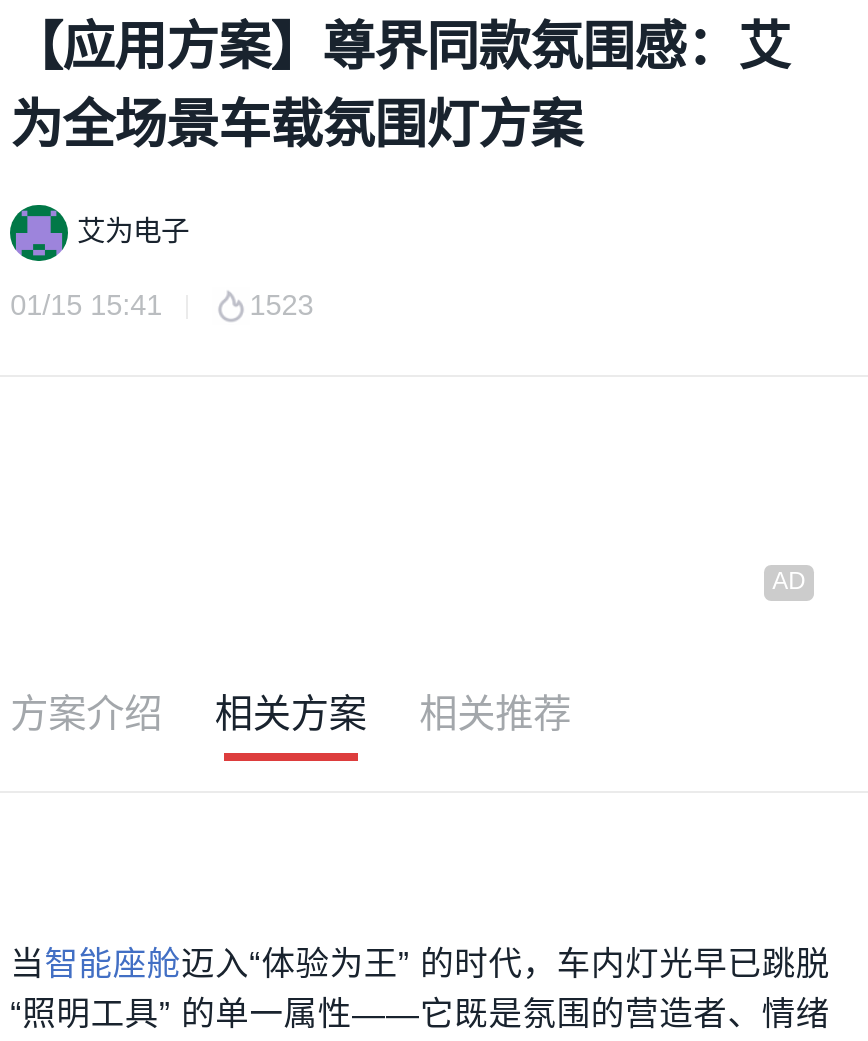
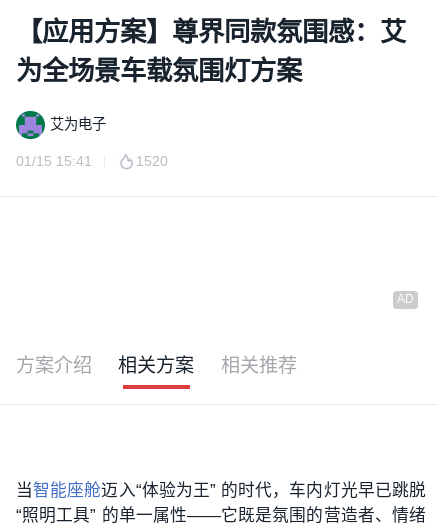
- 1523
+ 1520
